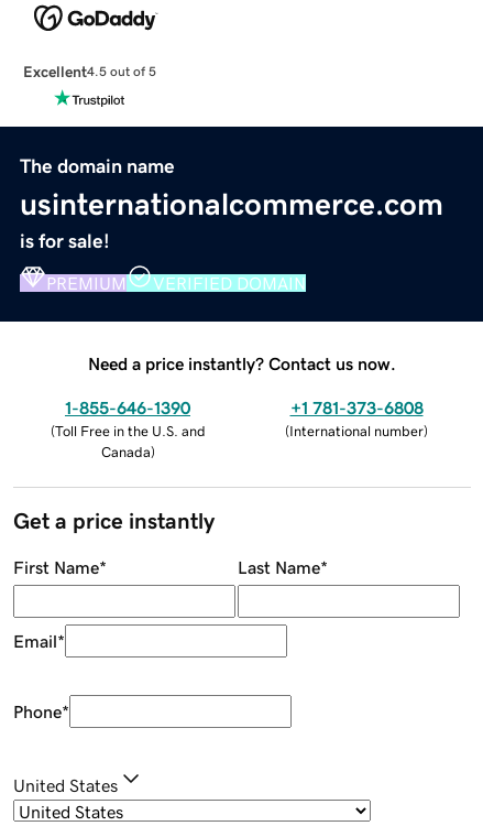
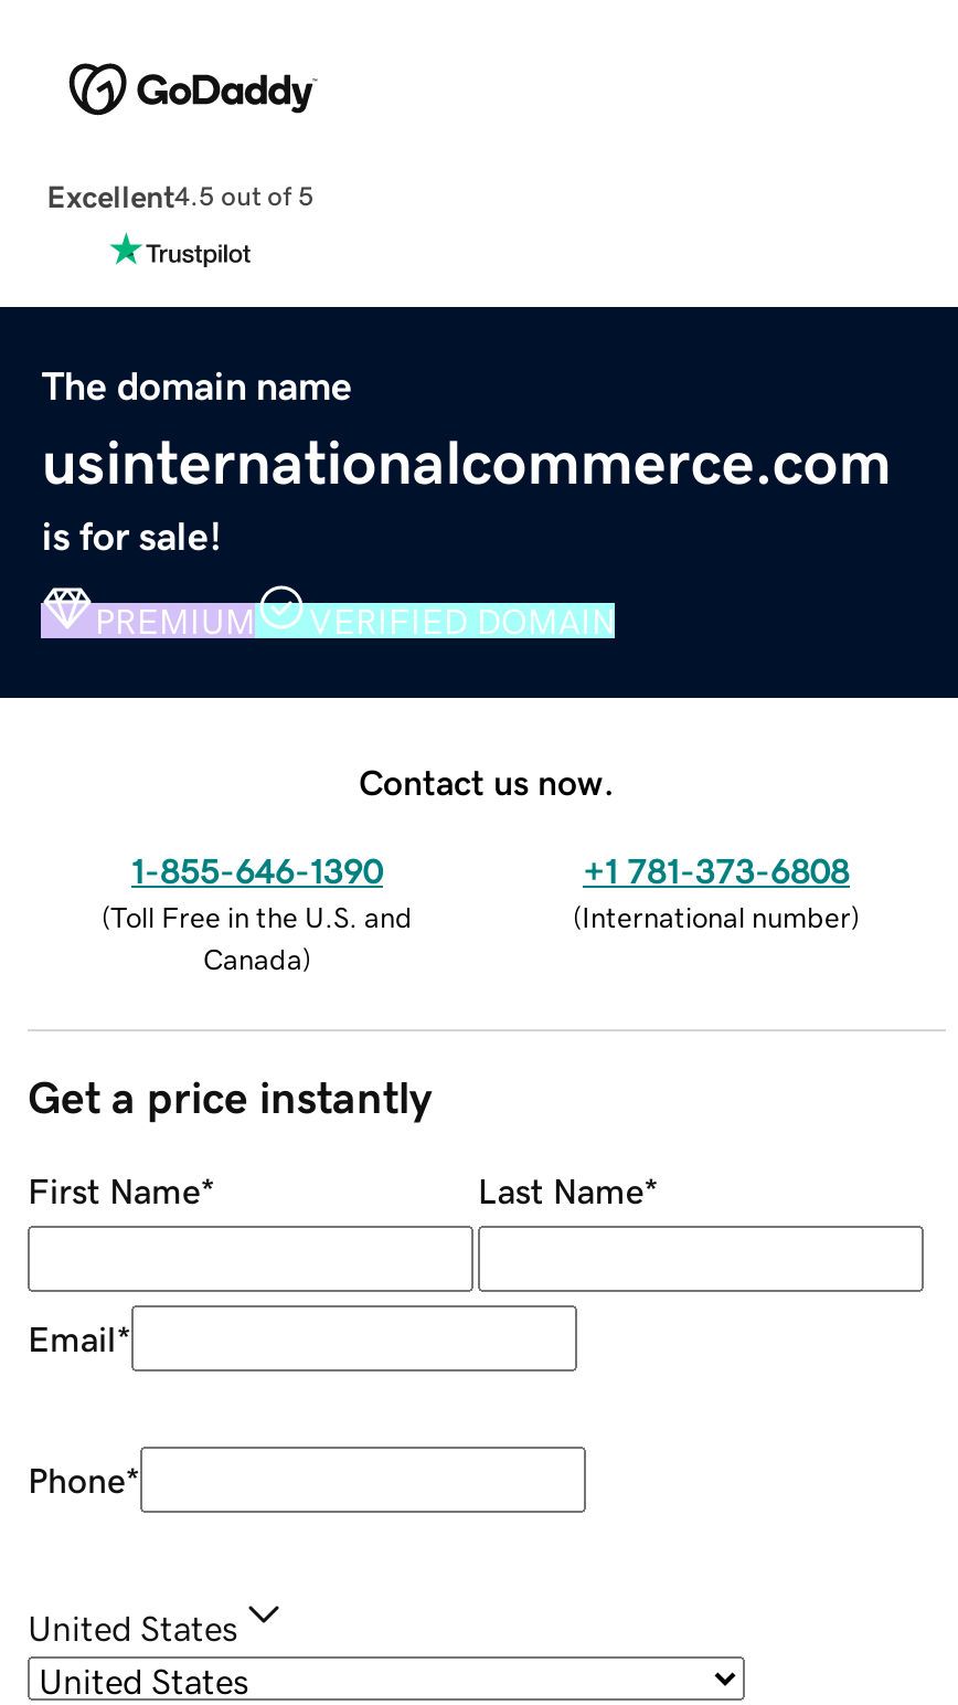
- Need a price instantly? Contact us now.
+ Contact us now.
